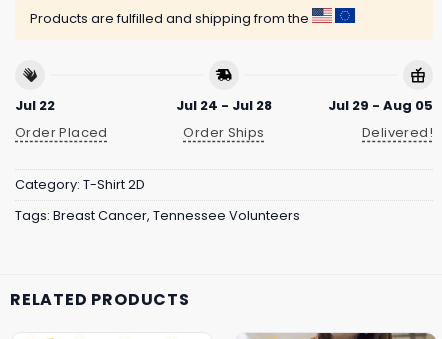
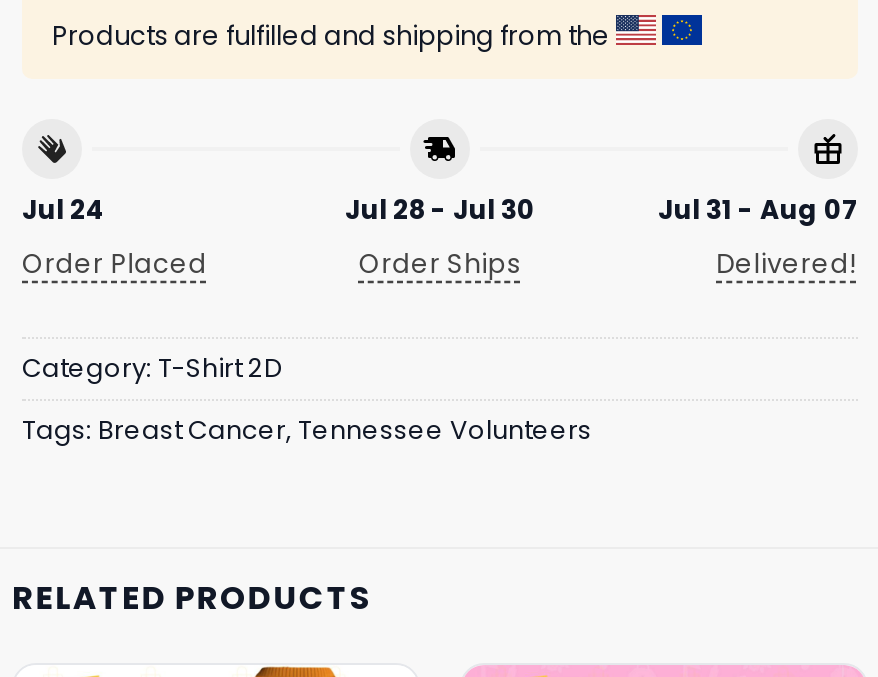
- Jul 22
+ Jul 24

- Jul 24 - Jul 28
+ Jul 28 - Jul 30

- Jul 29 - Aug 05
+ Jul 31 - Aug 07
